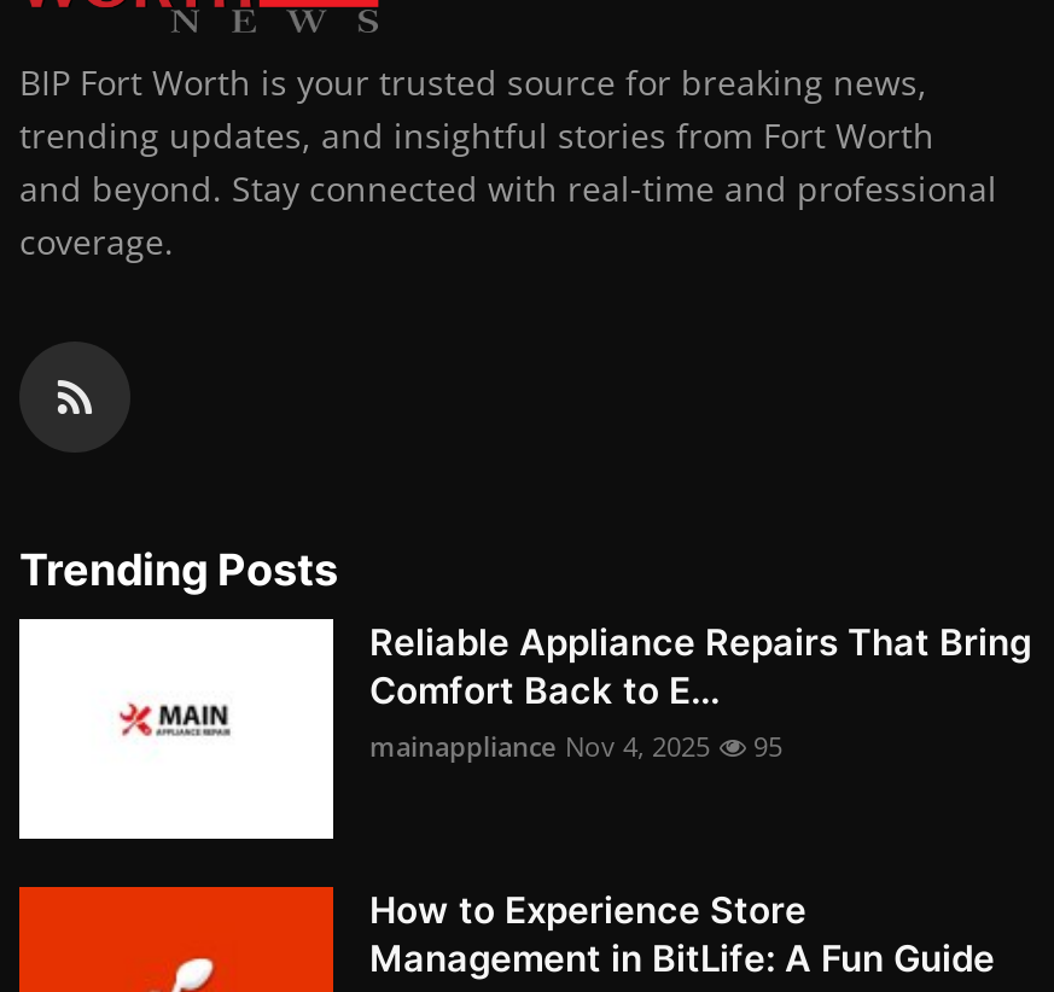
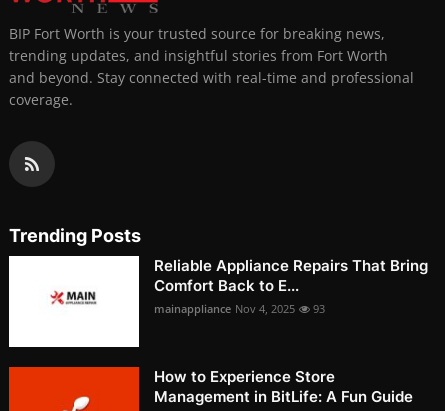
- mainappliance Nov 4, 2025 95
+ mainappliance Nov 4, 2025 93
